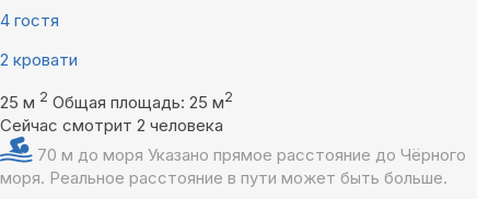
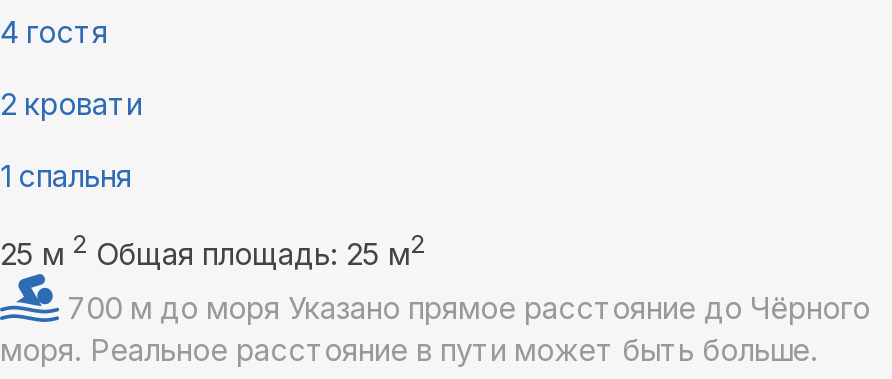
+ 1 спальня

moved down: 25 м 2 Общая площадь: 25 м2

- Сейчас смотрит 2 человека
- 70 м до моря Указано прямое расстояние до Чёрного
+ 700 м до моря Указано прямое расстояние до Чёрного
